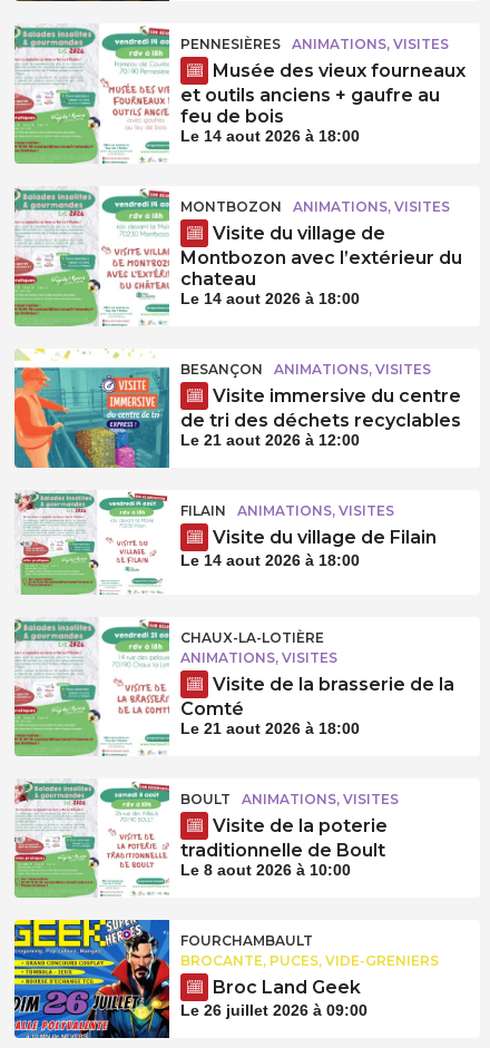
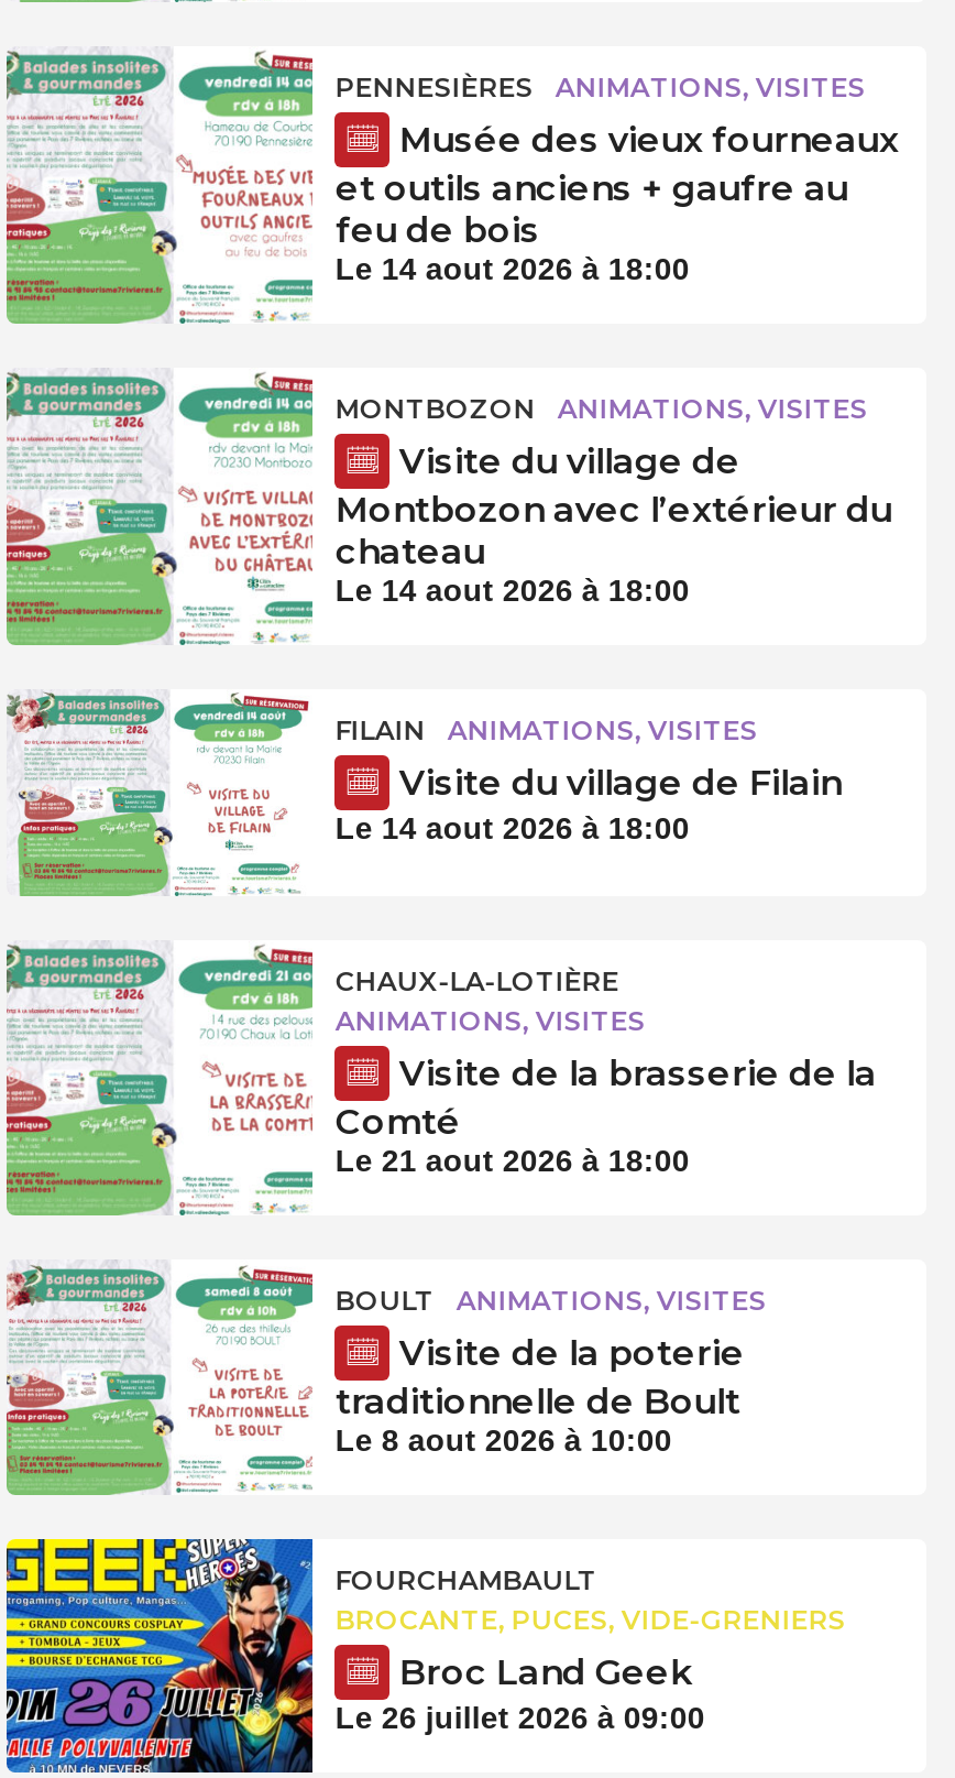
- [image]
- BESANÇON
- ANIMATIONS, VISITES
- Visite immersive du centre
- de tri des déchets recyclables
- Le 21 aout 2026 à 12:00
